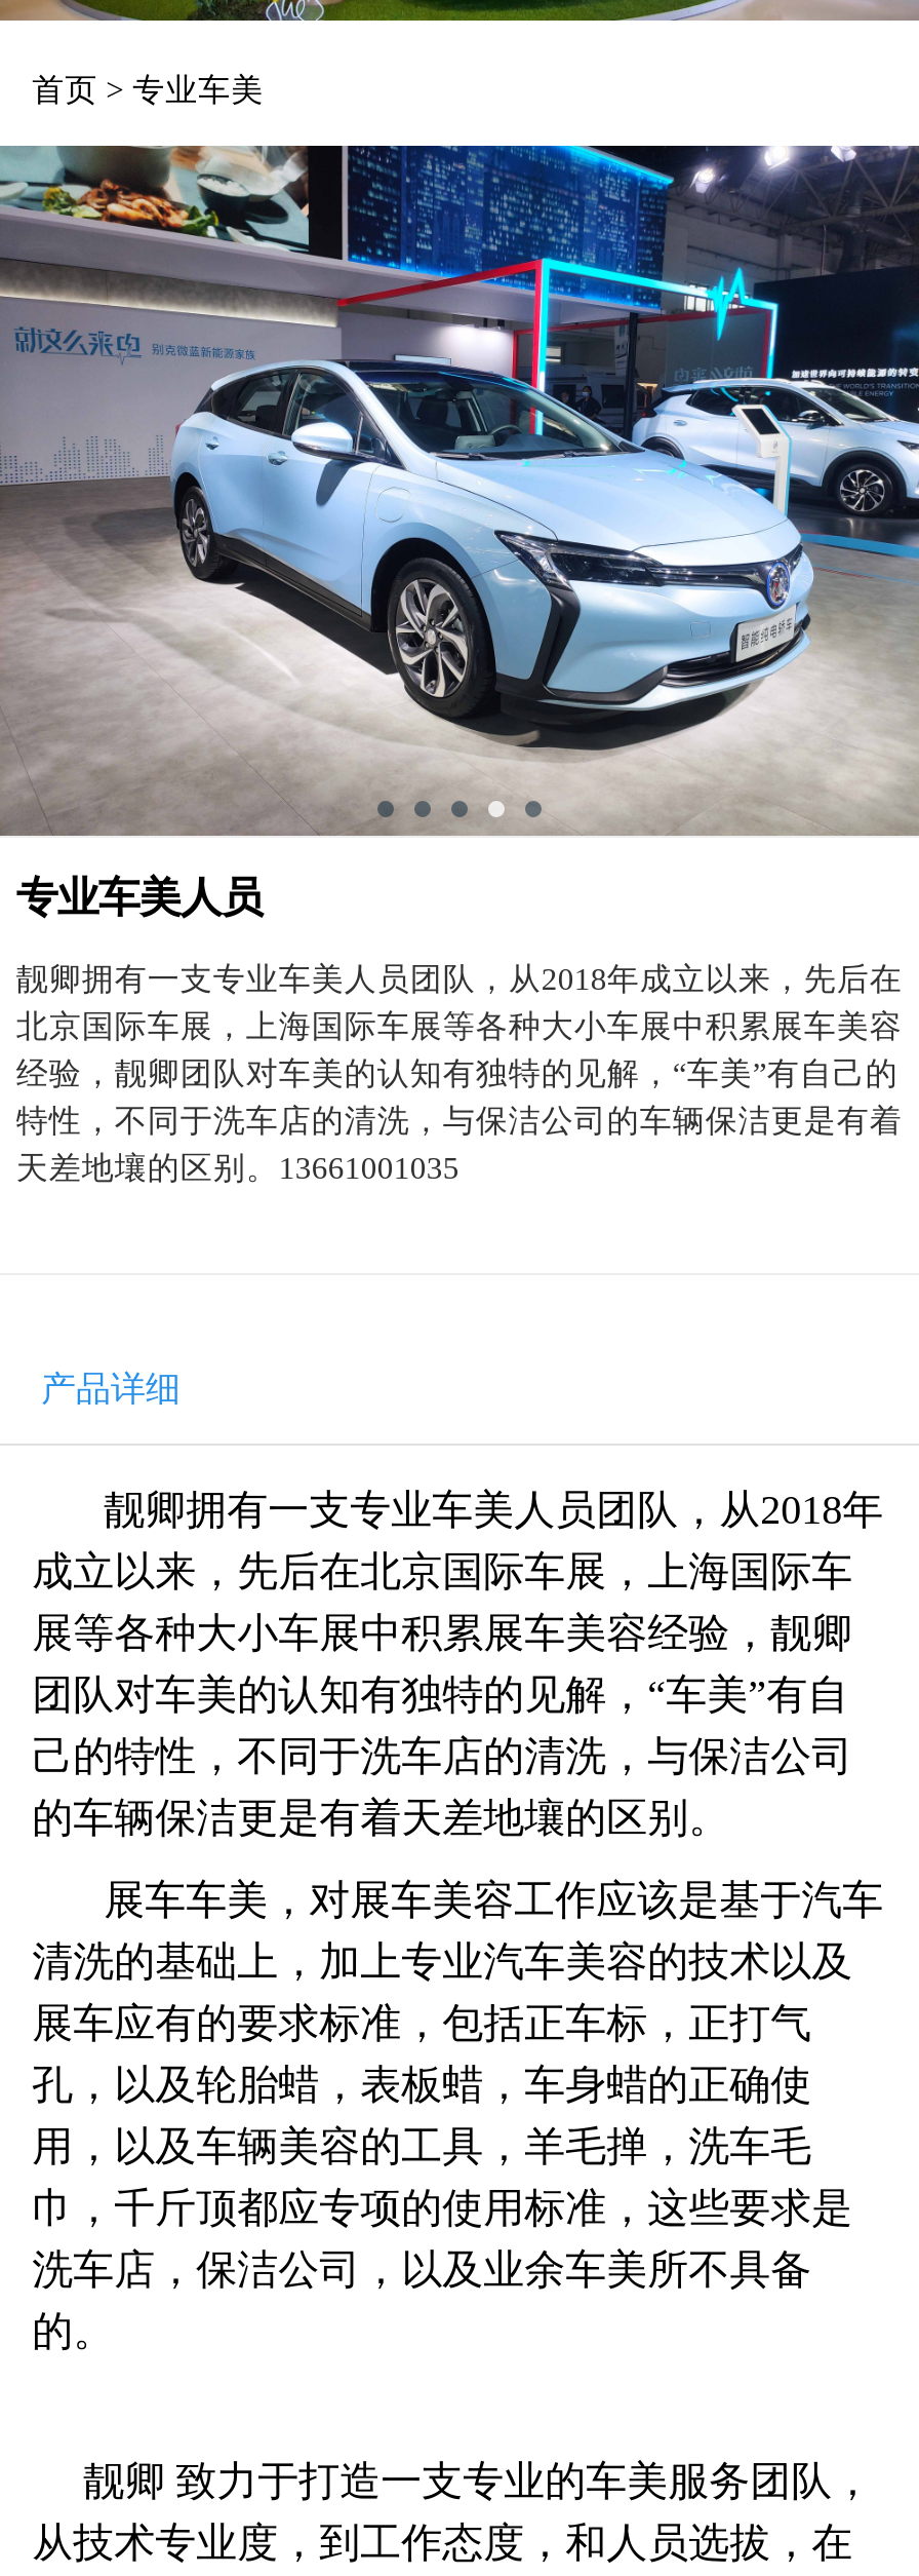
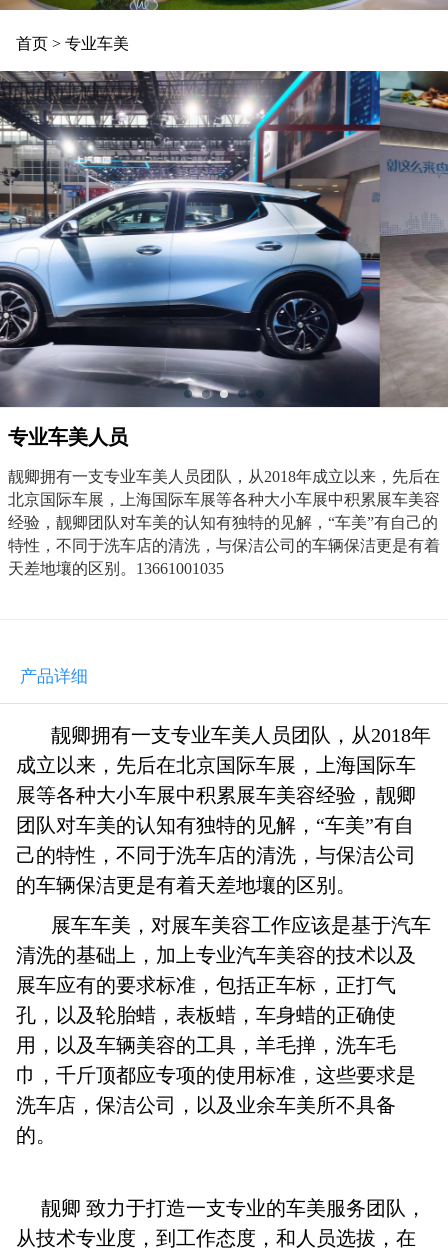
- [image]
+ [image]
